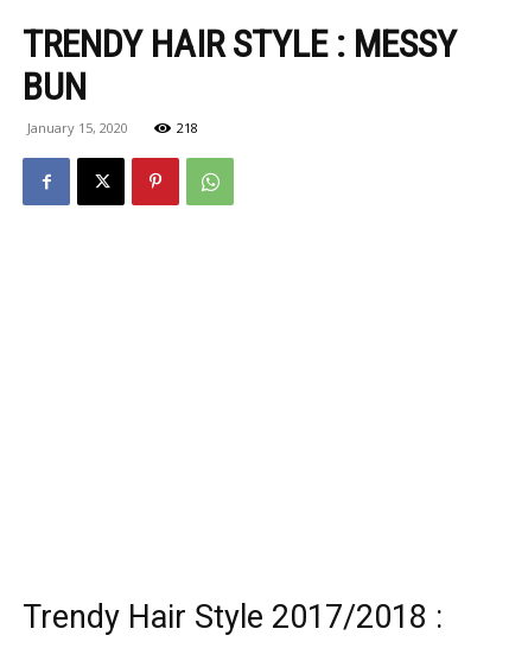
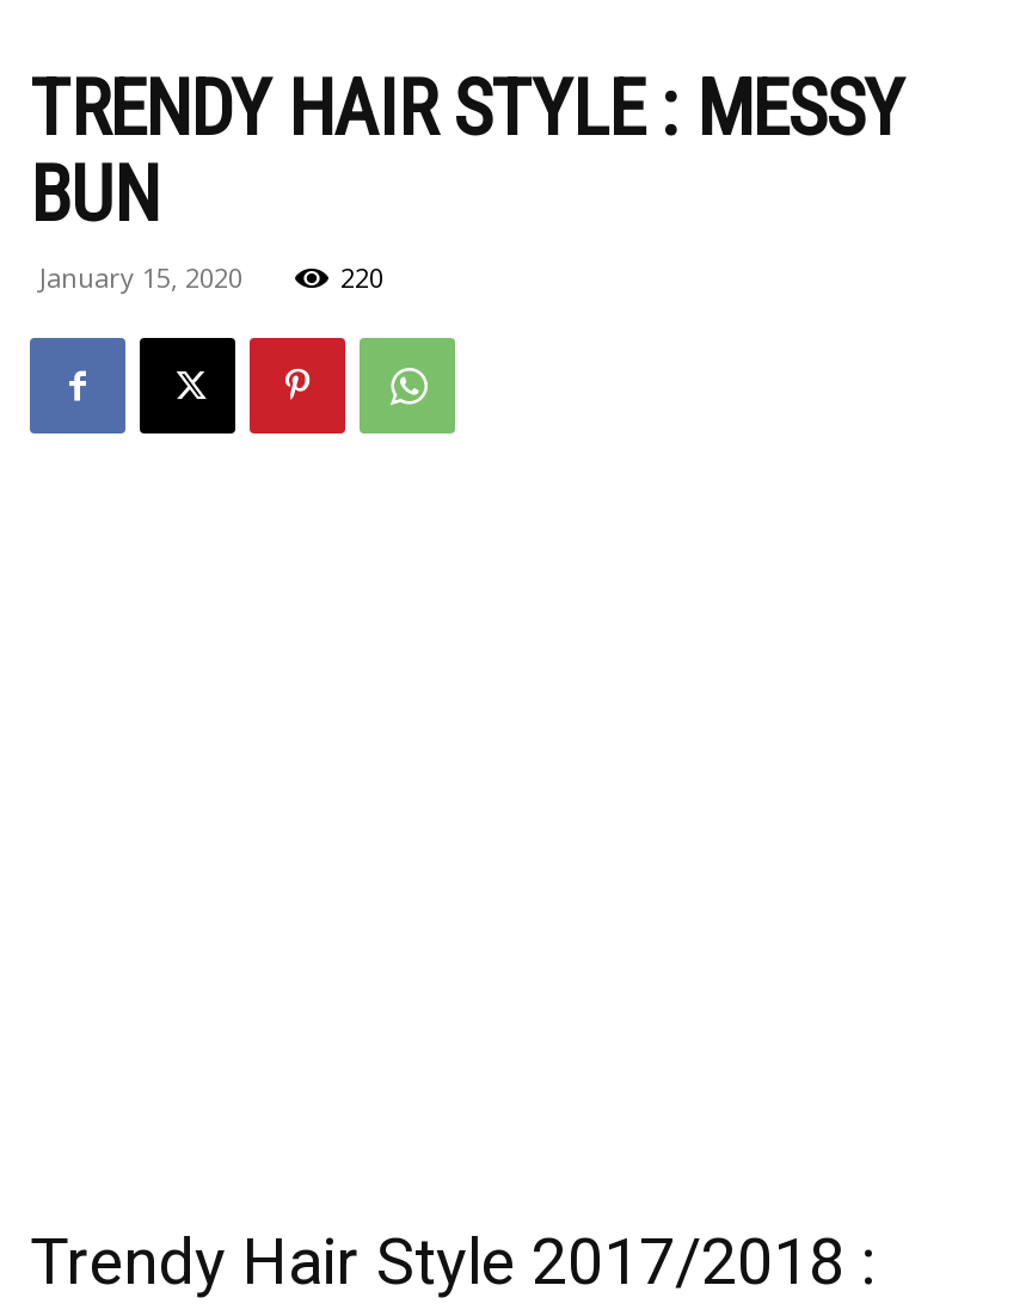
- 218
+ 220
